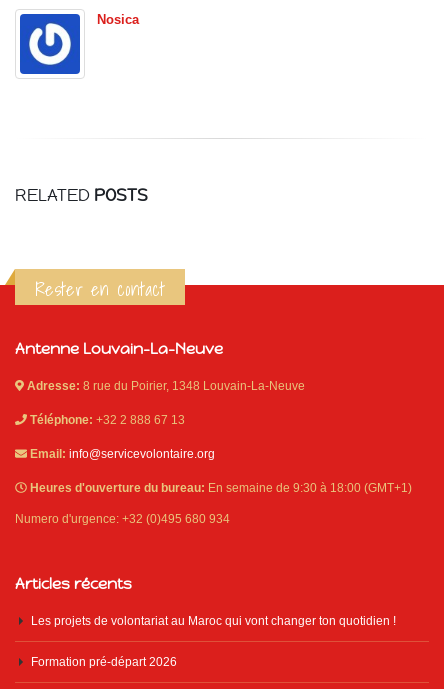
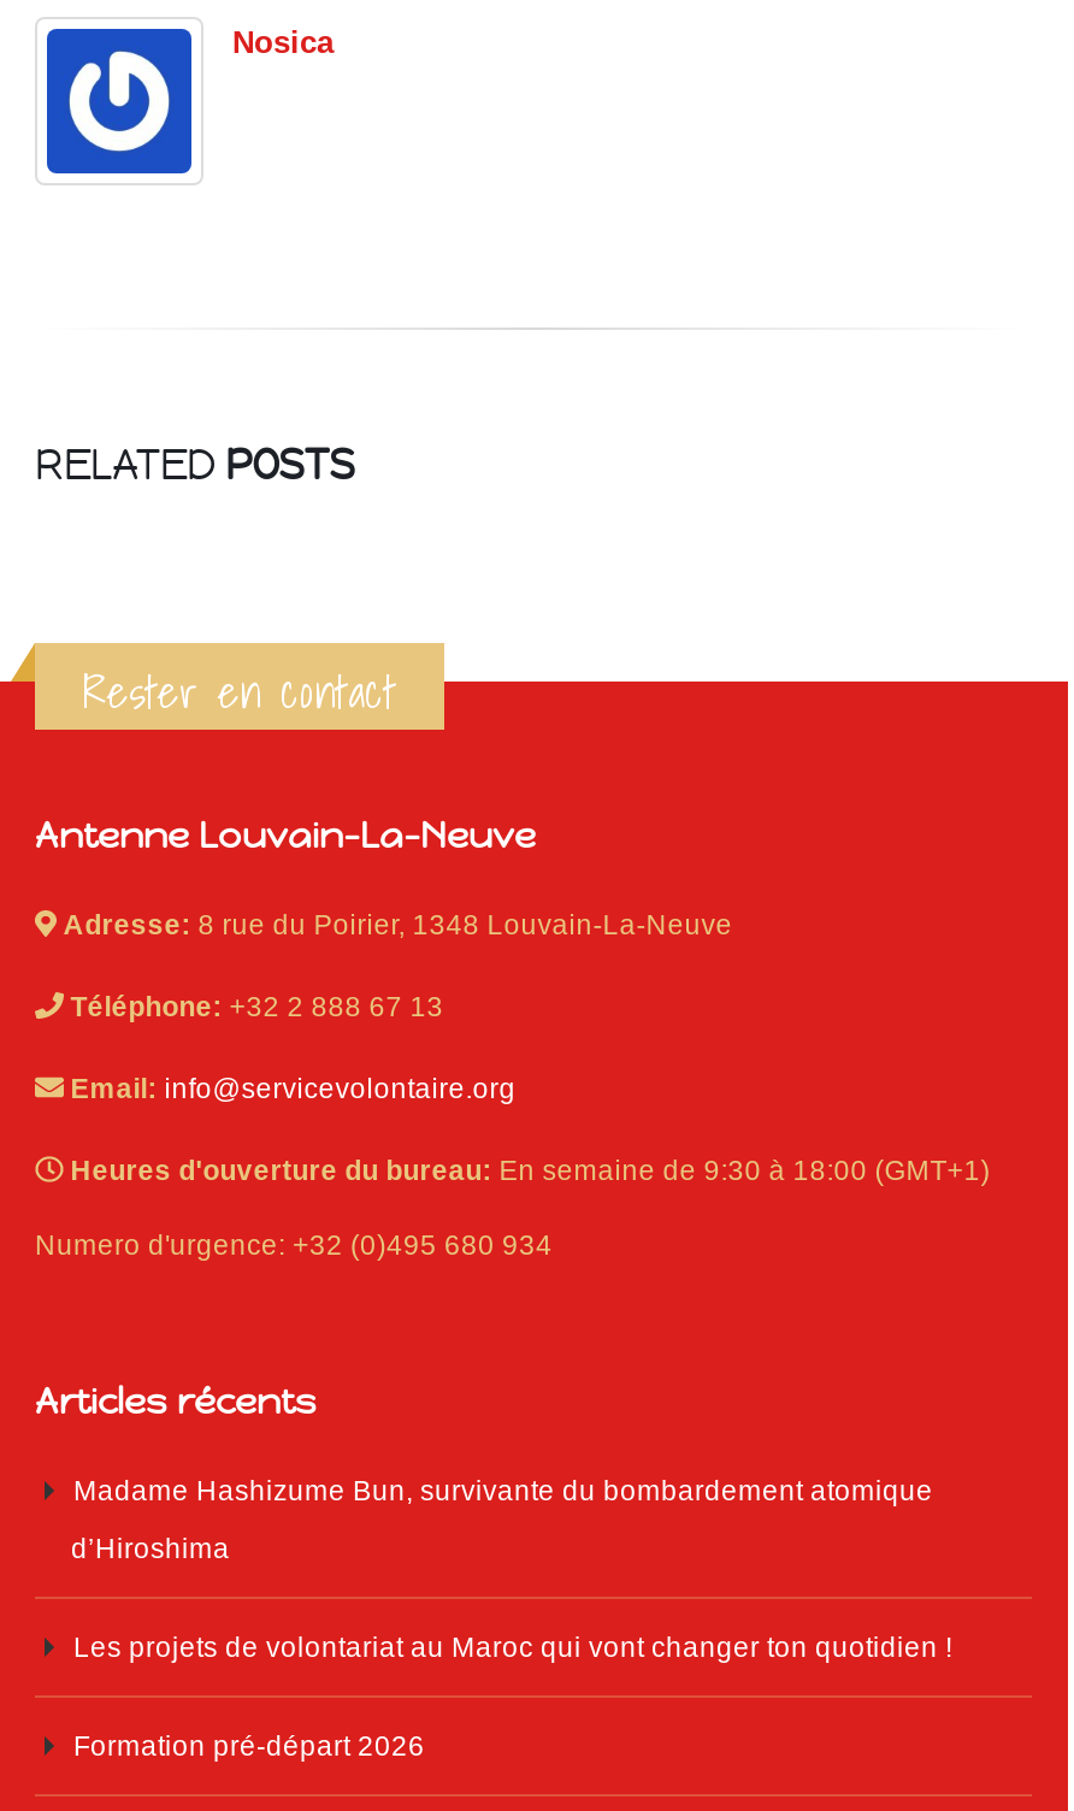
+ Madame Hashizume Bun, survivante du bombardement atomique
+ d’Hiroshima
